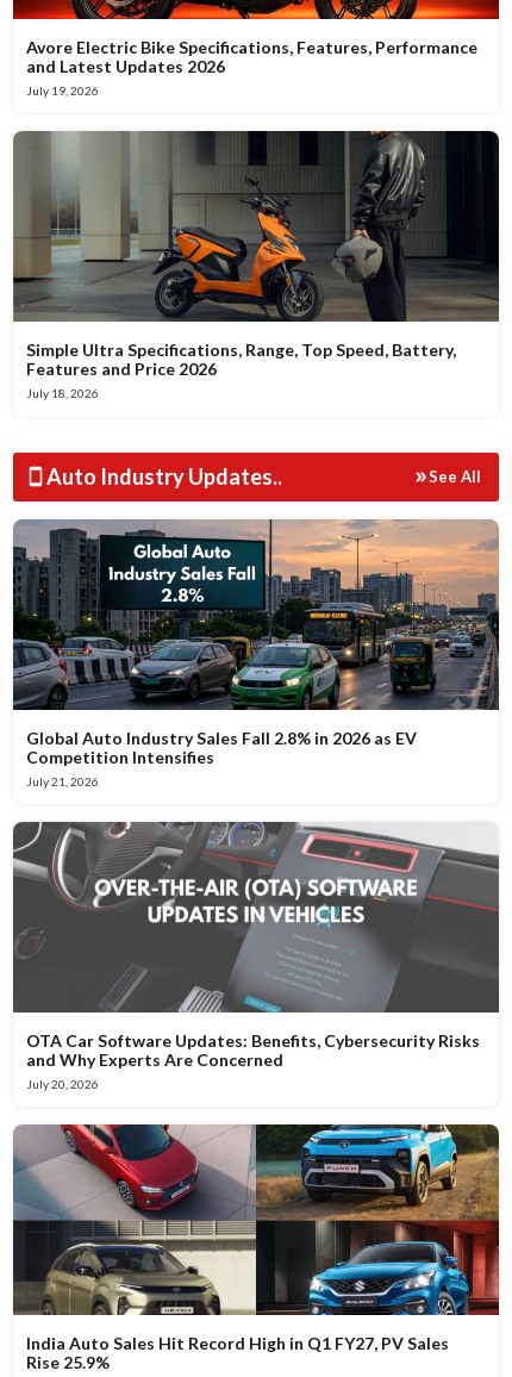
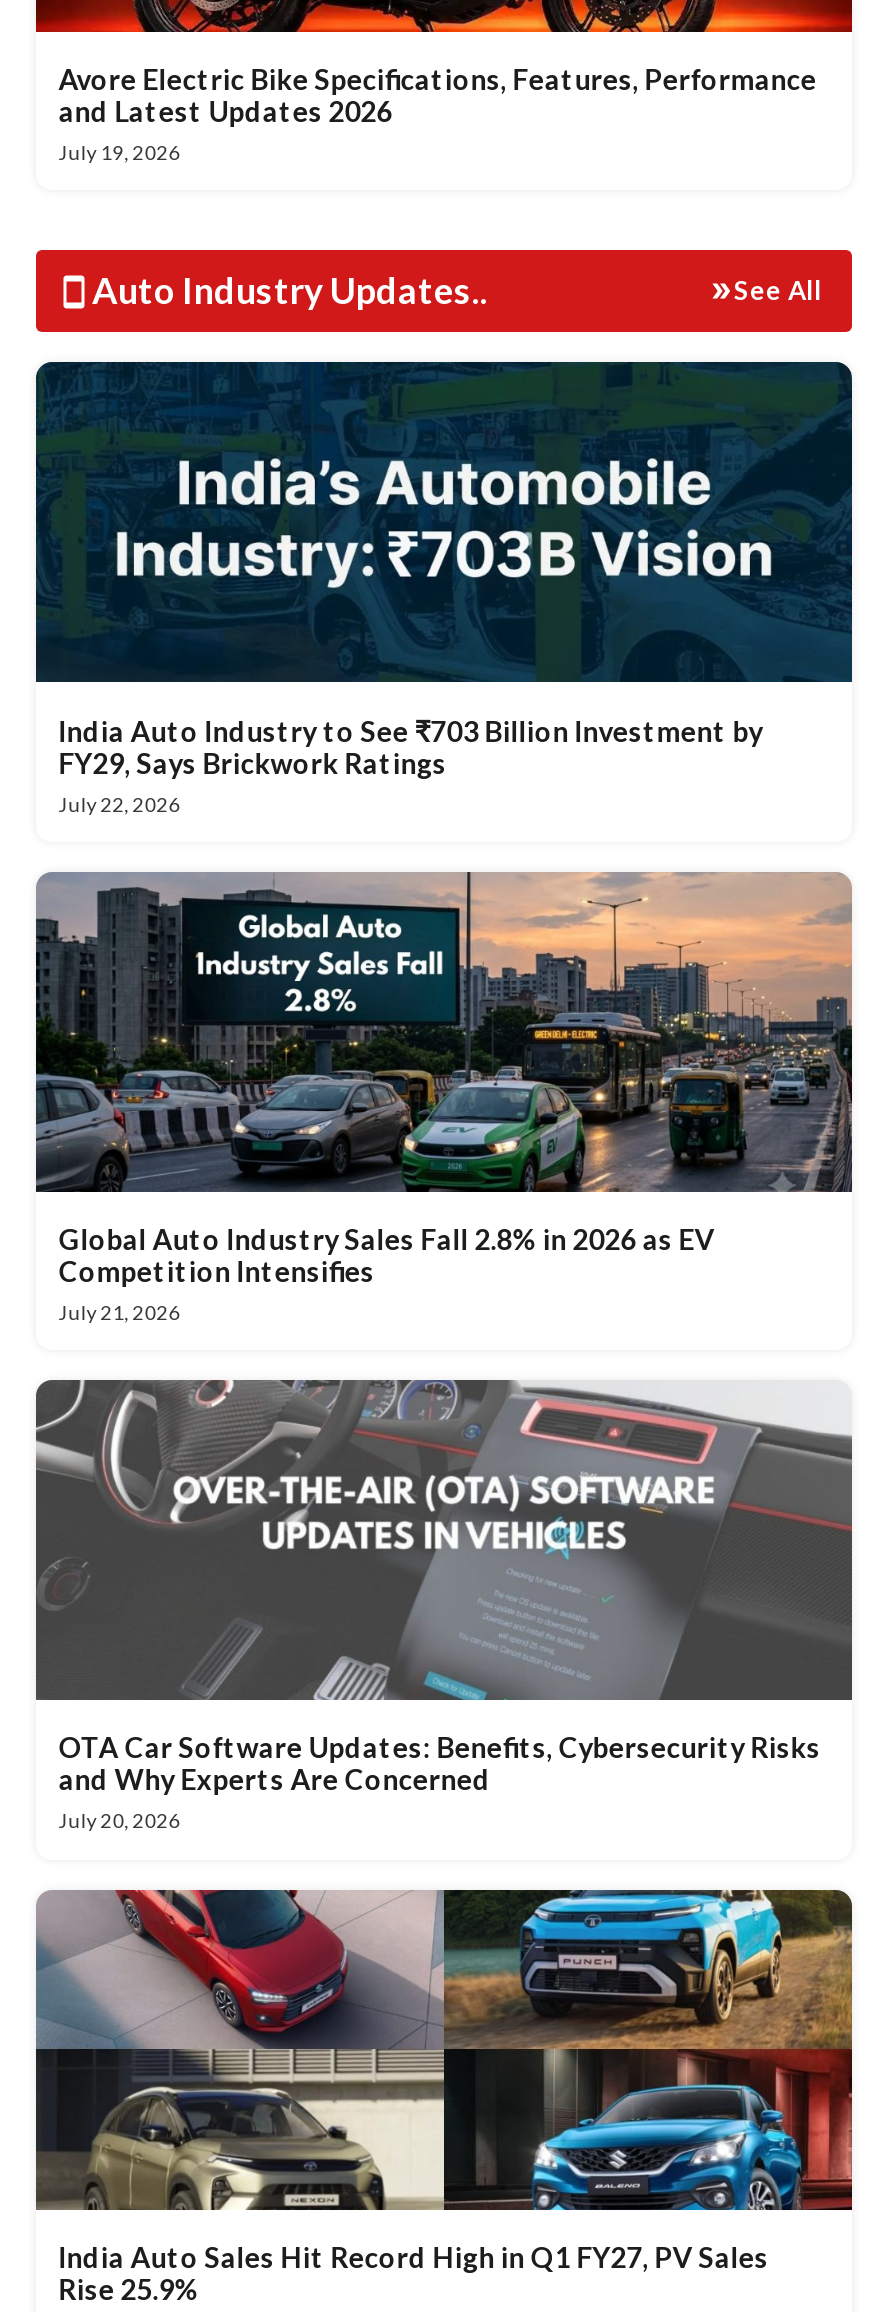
- [image]
+ [image]

- Simple Ultra Specifications, Range, Top Speed, Battery,
- Features and Price 2026
- July 18, 2026

moved up: Auto Industry Updates.. | See All

+ India Auto Industry to See ₹703 Billion Investment by
+ FY29, Says Brickwork Ratings
+ July 22, 2026
